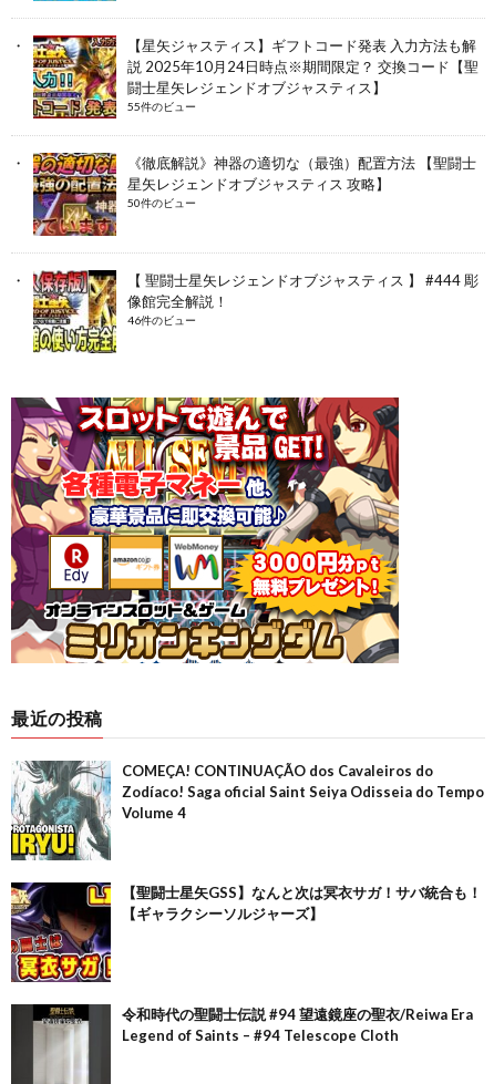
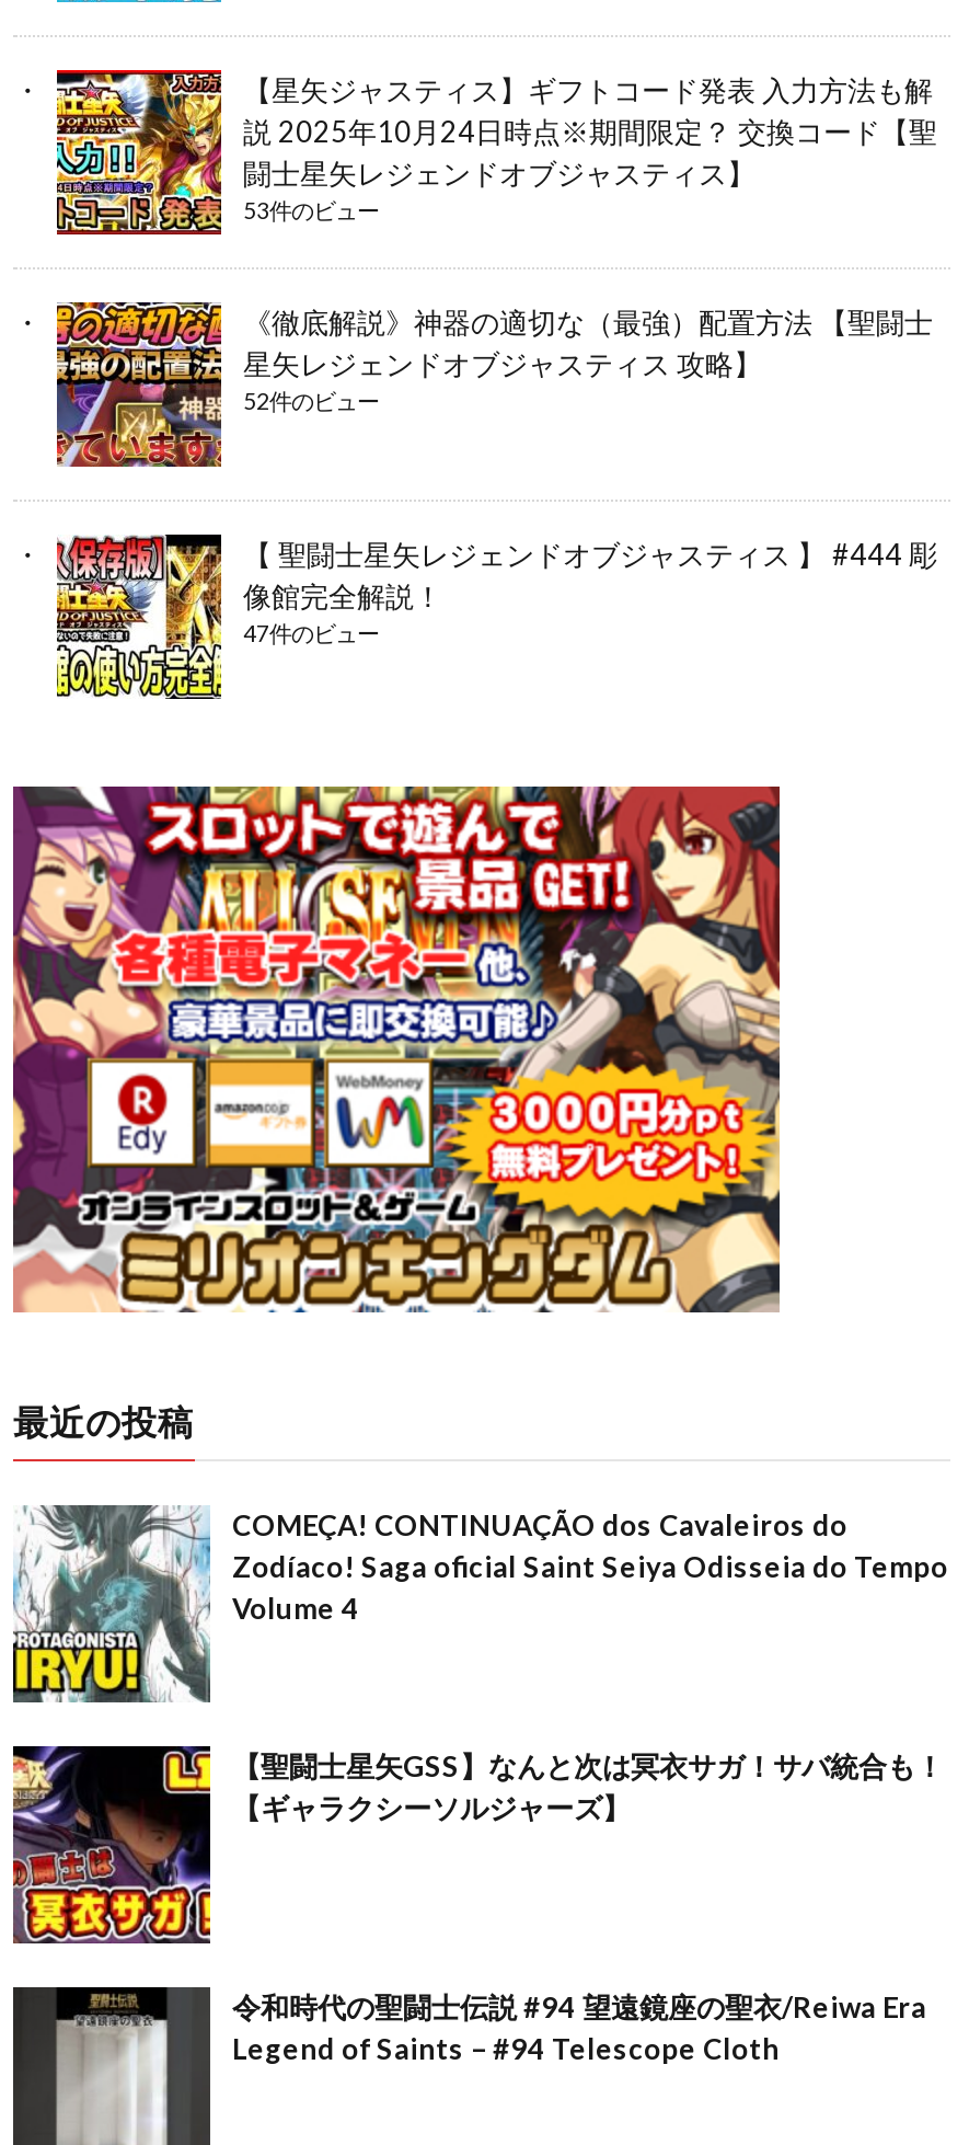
- 55件のビュー
+ 53件のビュー

- 50件のビュー
+ 52件のビュー

- 46件のビュー
+ 47件のビュー
